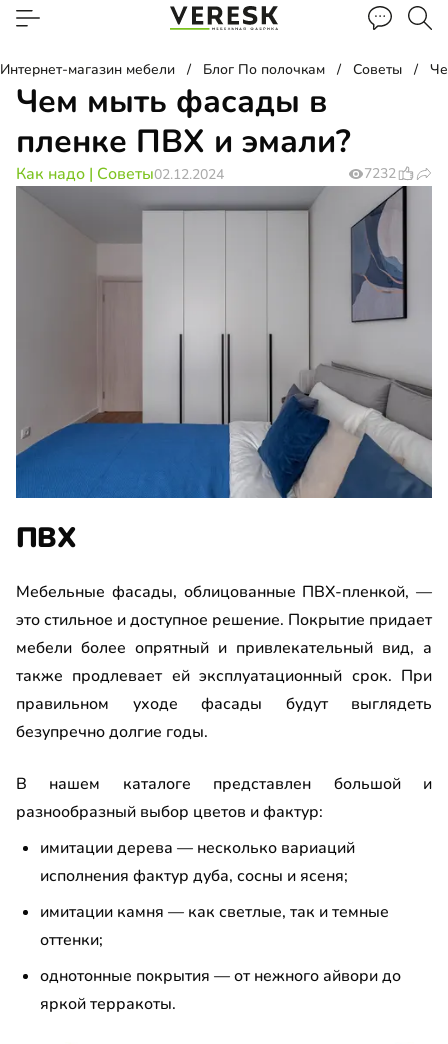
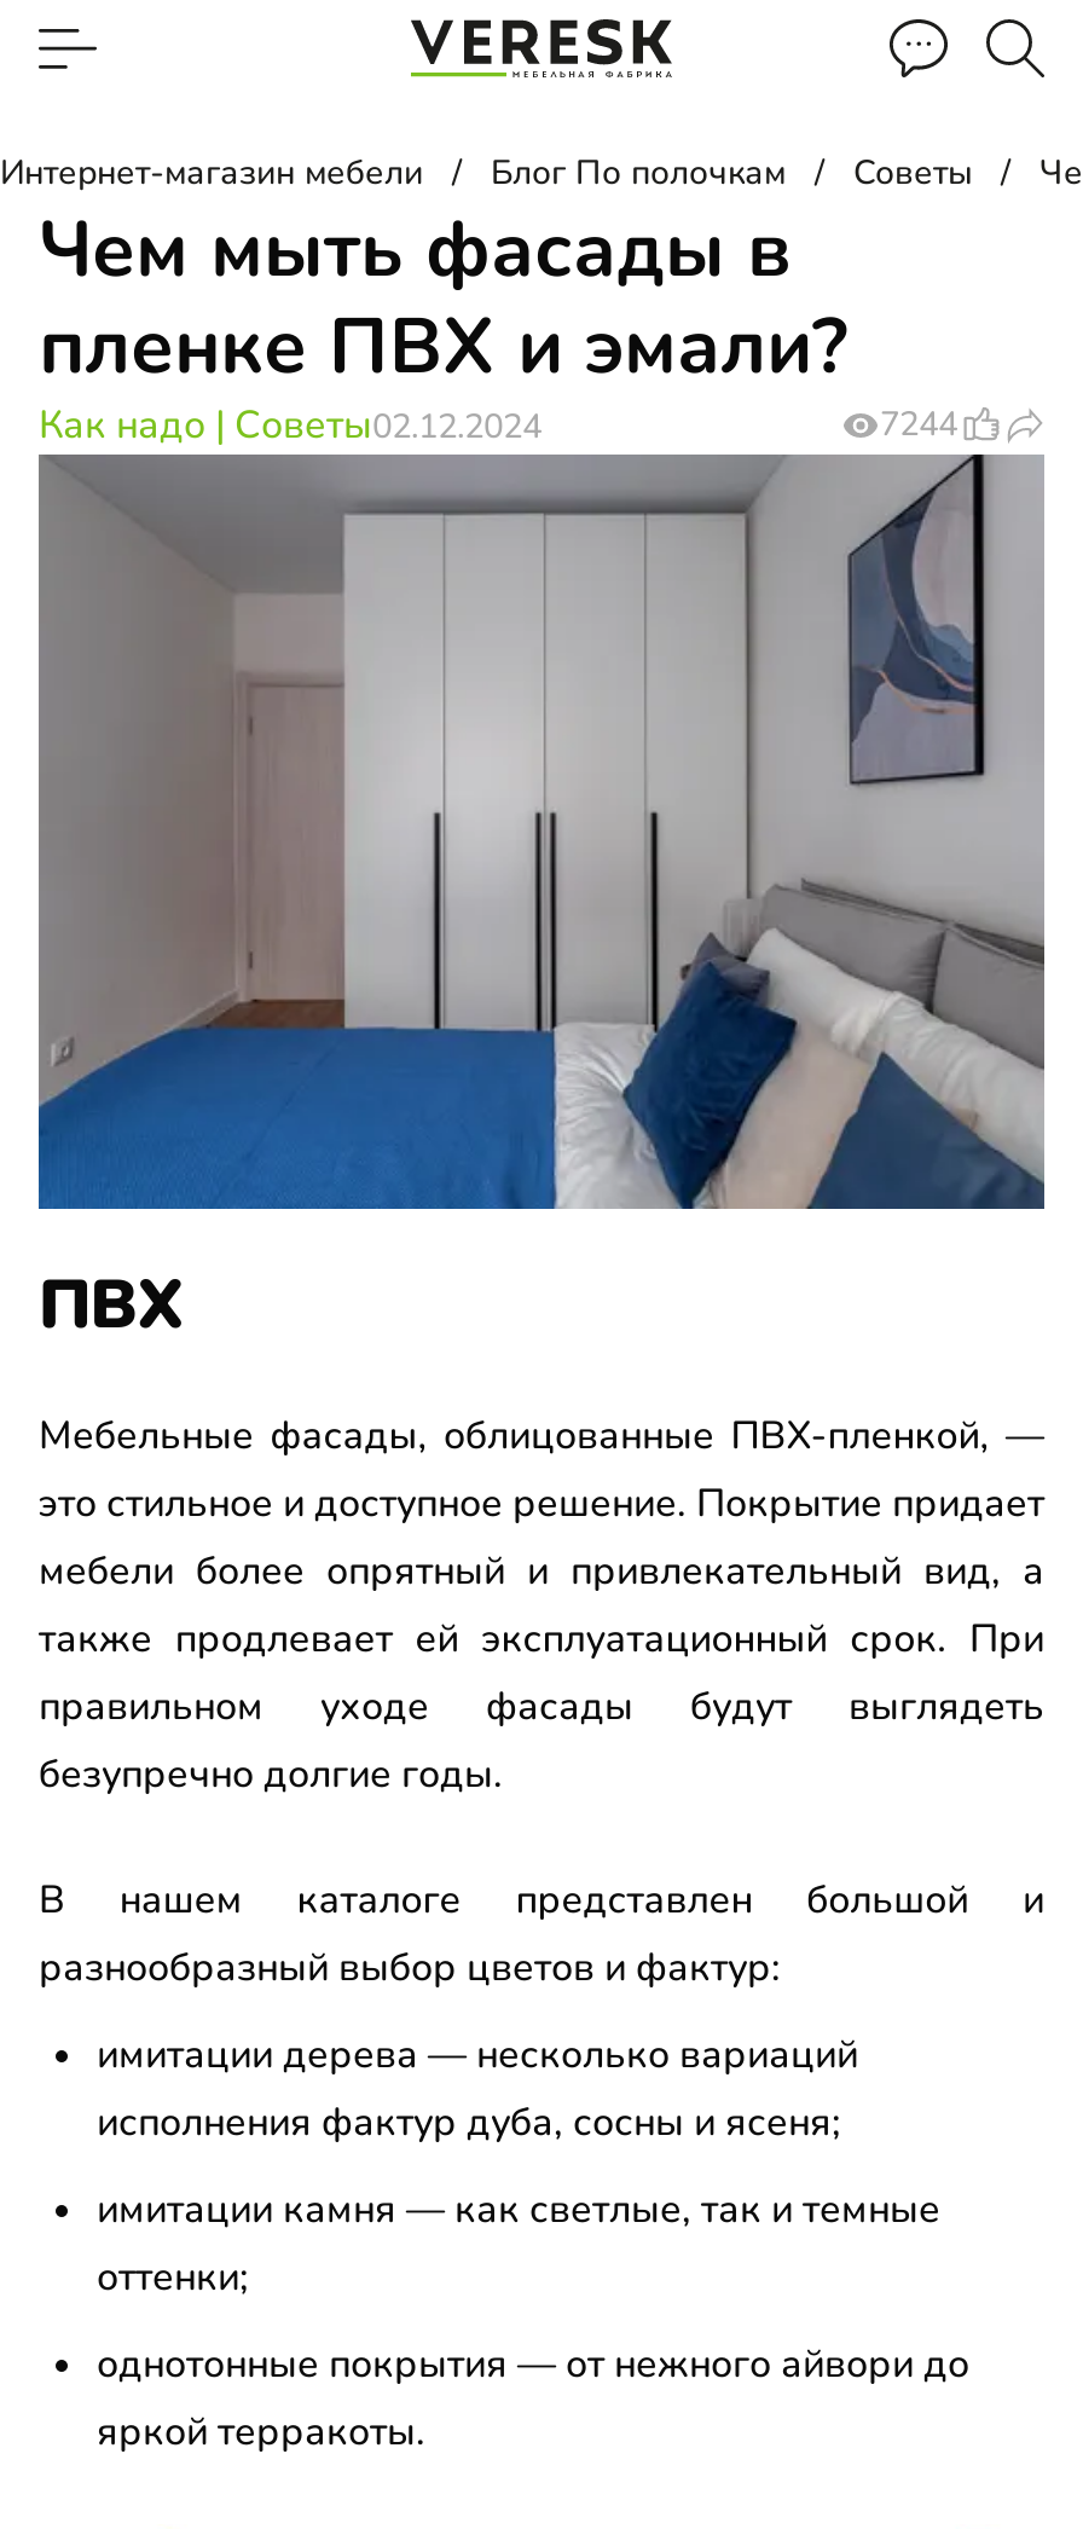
- 7232
+ 7244
